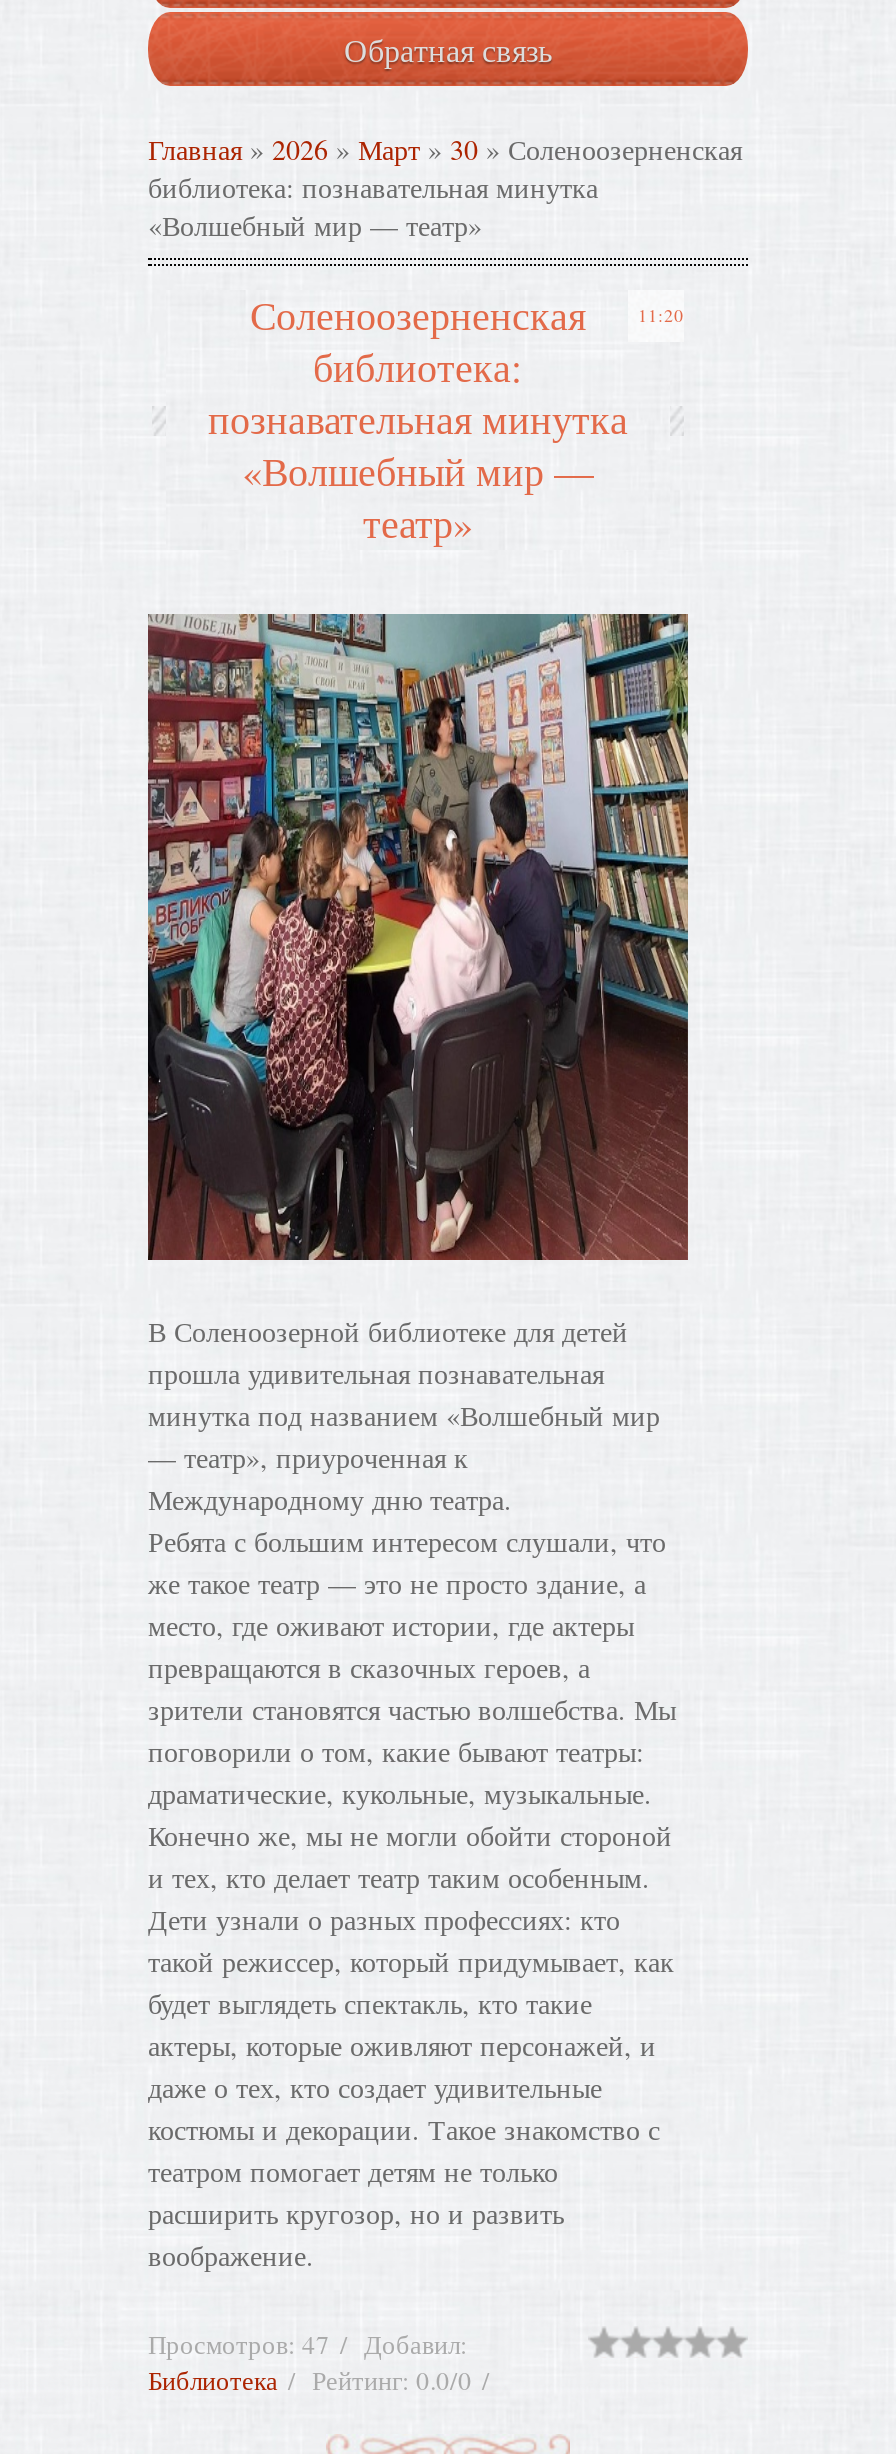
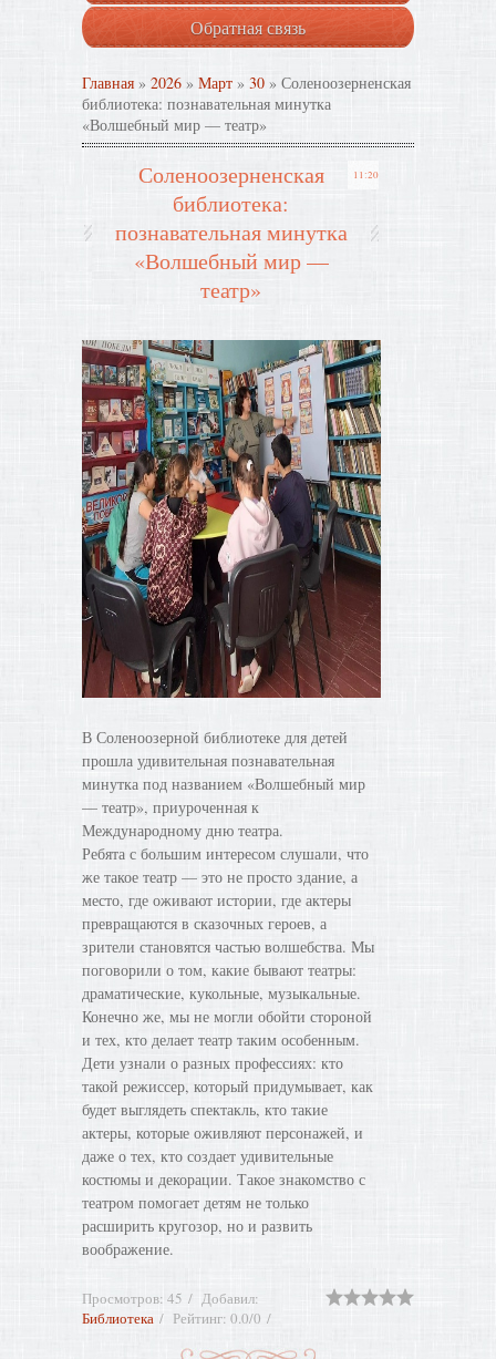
- Просмотров: 47 Добавил:
+ Просмотров: 45 Добавил:
